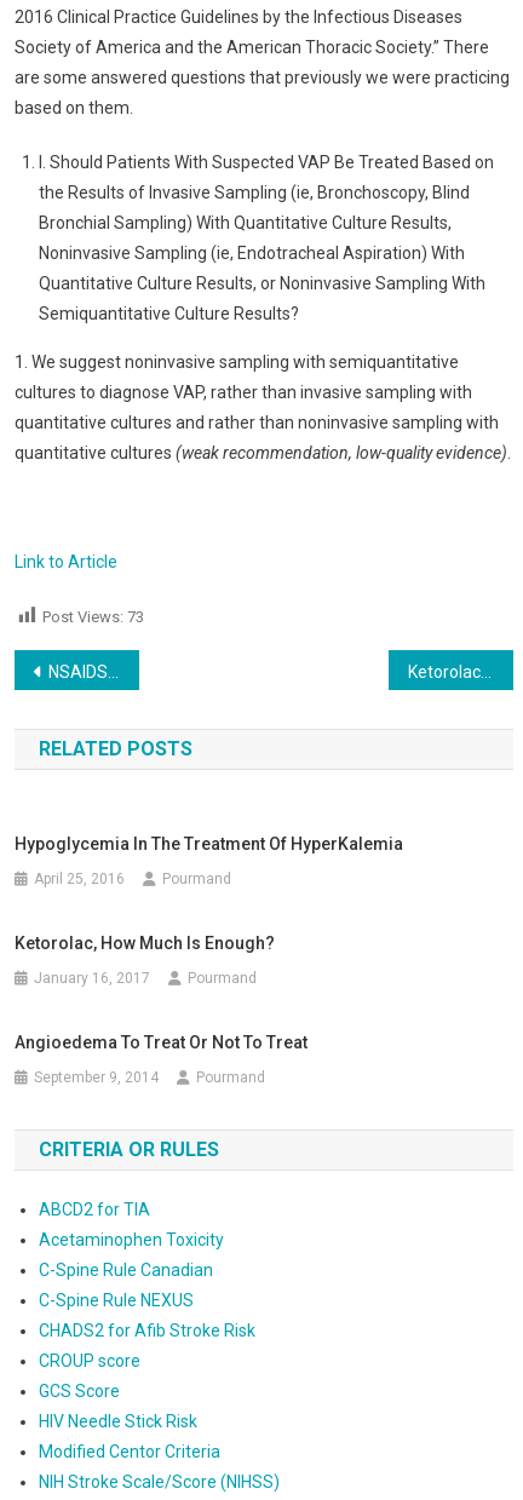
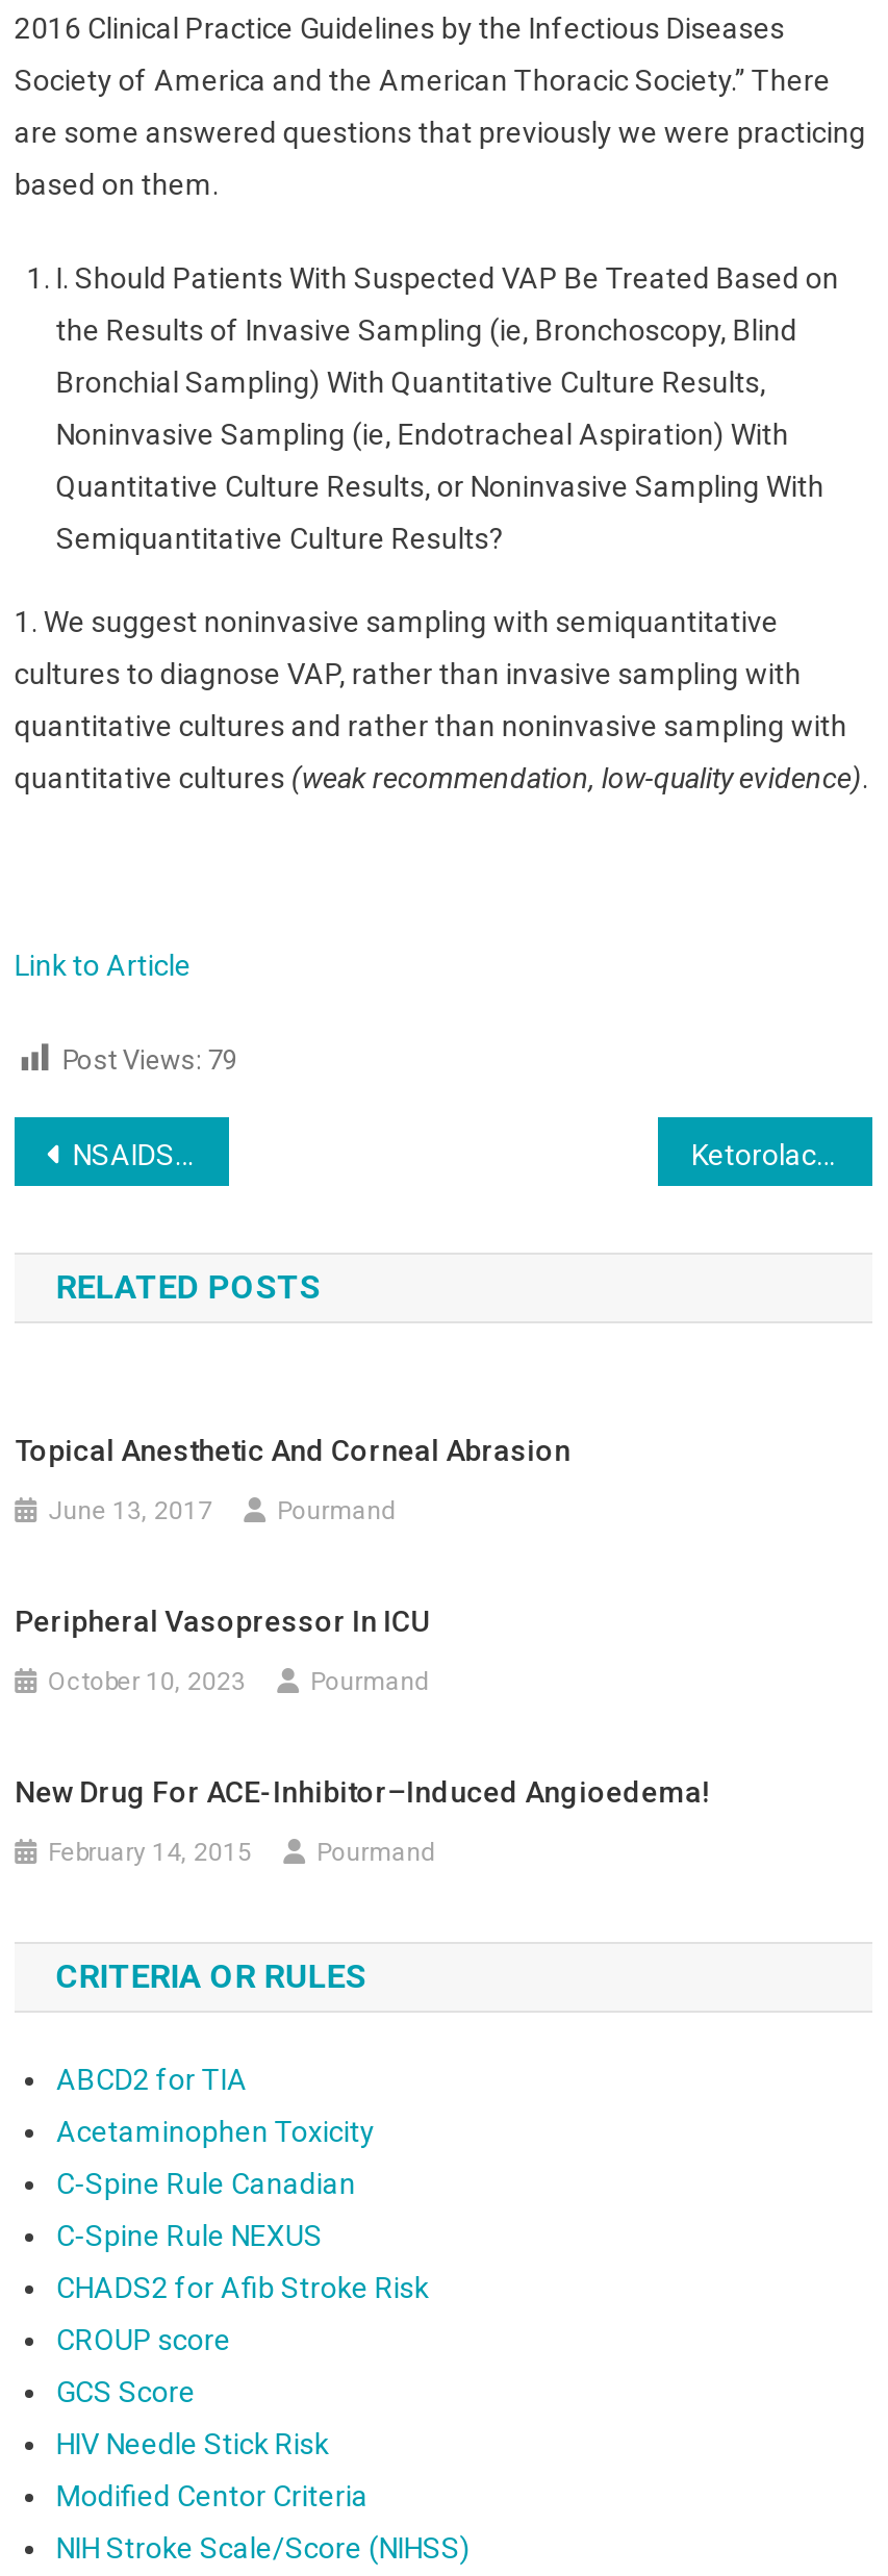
- Post Views: 73
+ Post Views: 79

- Hypoglycemia In The Treatment Of HyperKalemia
+ Topical Anesthetic And Corneal Abrasion

- April 25, 2016
+ June 13, 2017

- Ketorolac, How Much Is Enough?
+ Peripheral Vasopressor In ICU

- January 16, 2017
+ October 10, 2023

- Angioedema To Treat Or Not To Treat
+ New Drug For ACE-Inhibitor–Induced Angioedema!

- September 9, 2014
+ February 14, 2015
